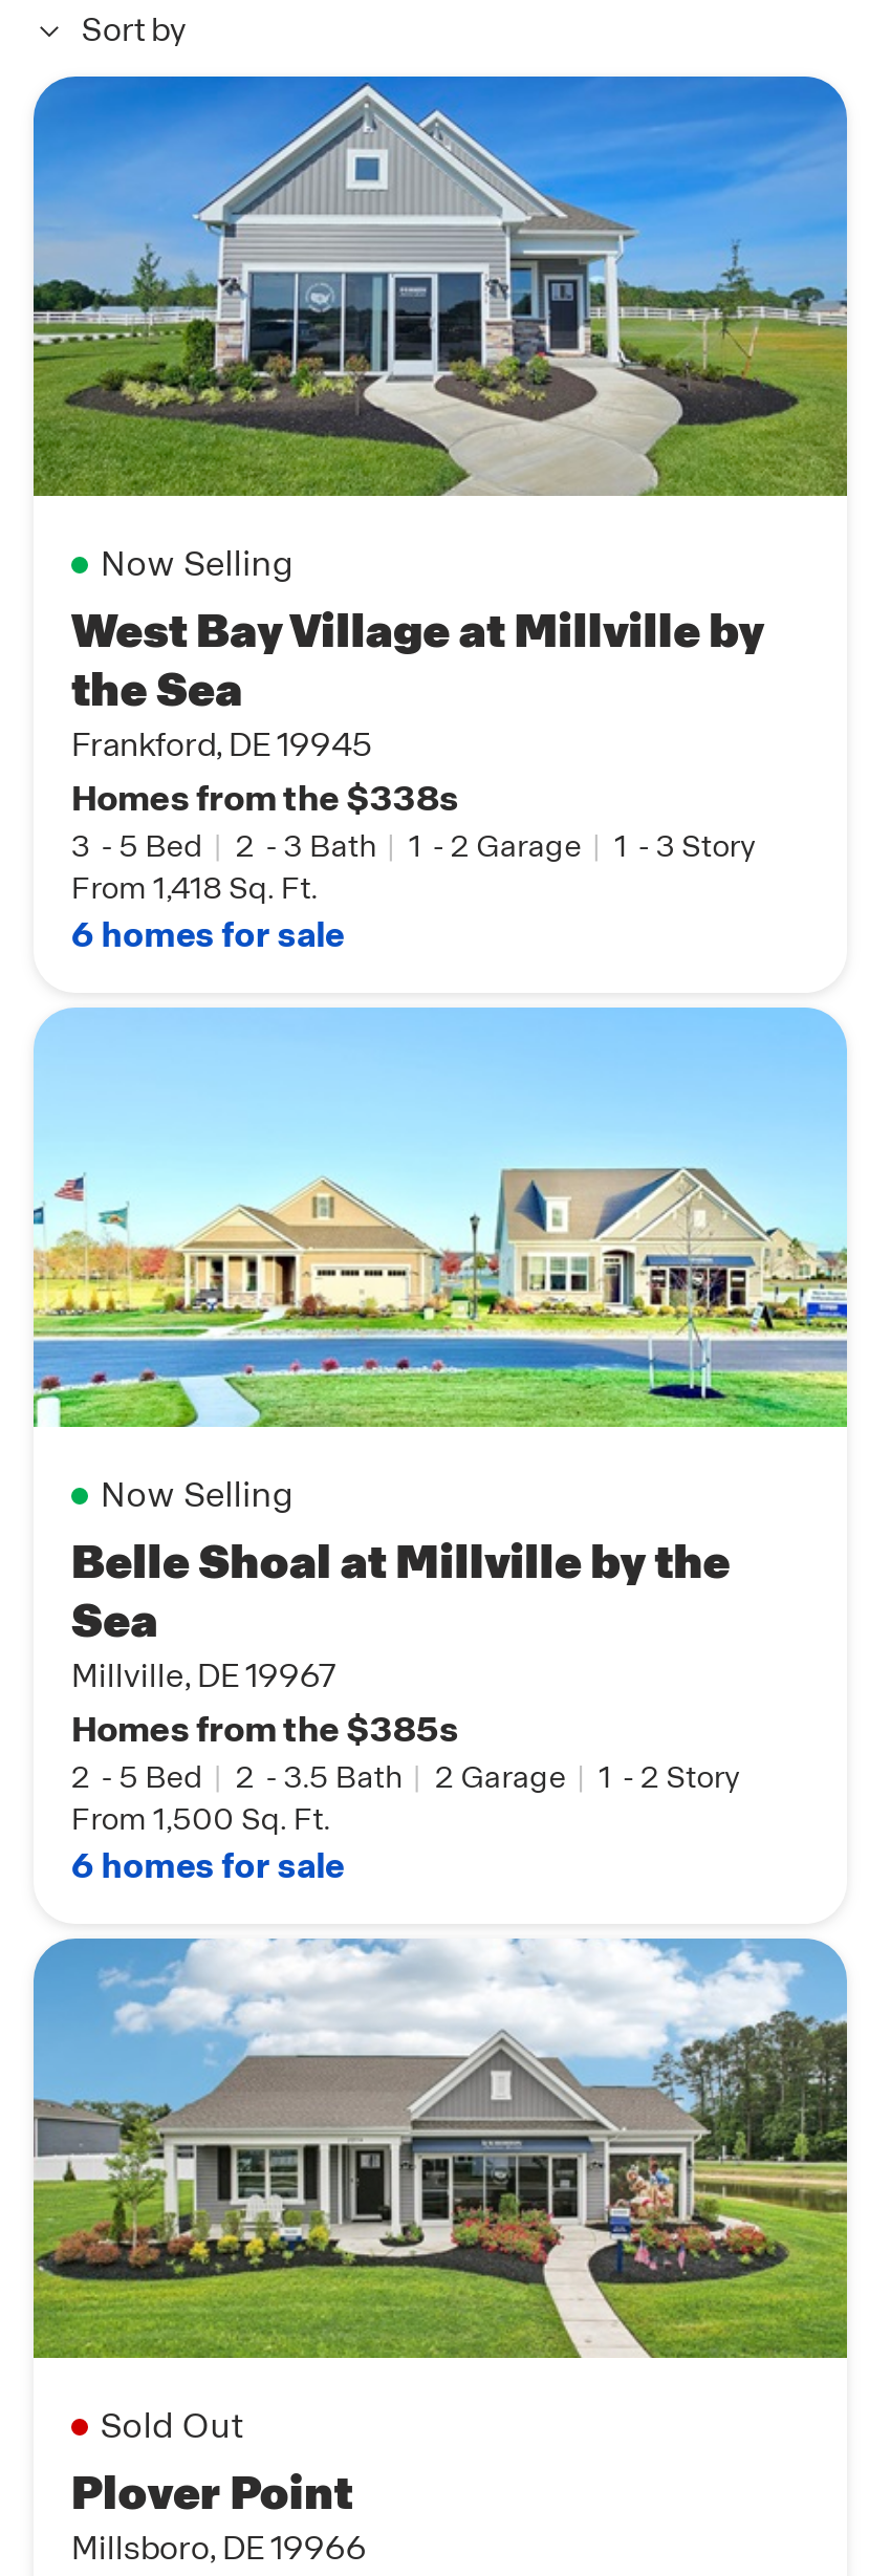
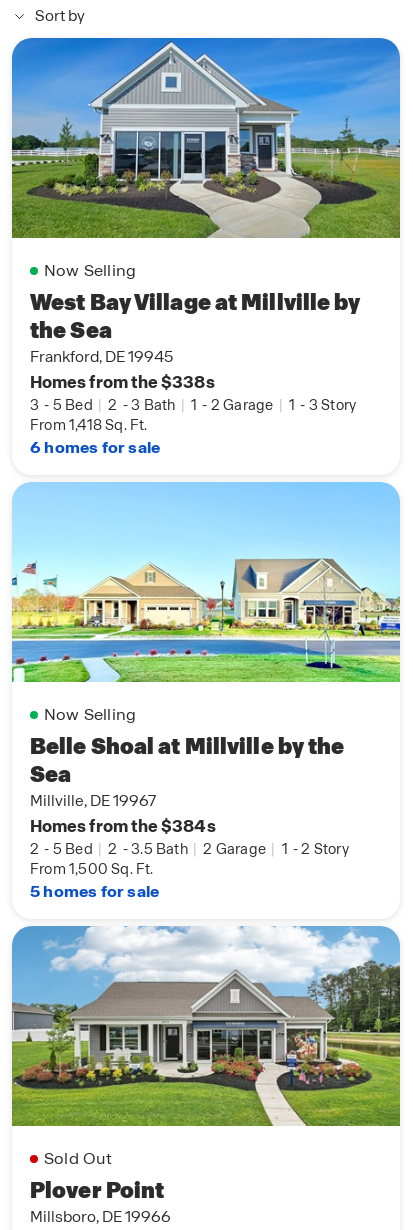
- Homes from the $385s
+ Homes from the $384s

- 6 homes for sale
+ 5 homes for sale
